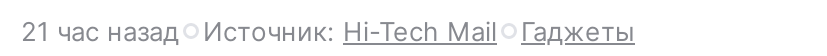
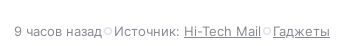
- 21 час назад Источник: Hi-Tech Mail Гаджеты
+ 9 часов назад Источник: Hi-Tech Mail Гаджеты
